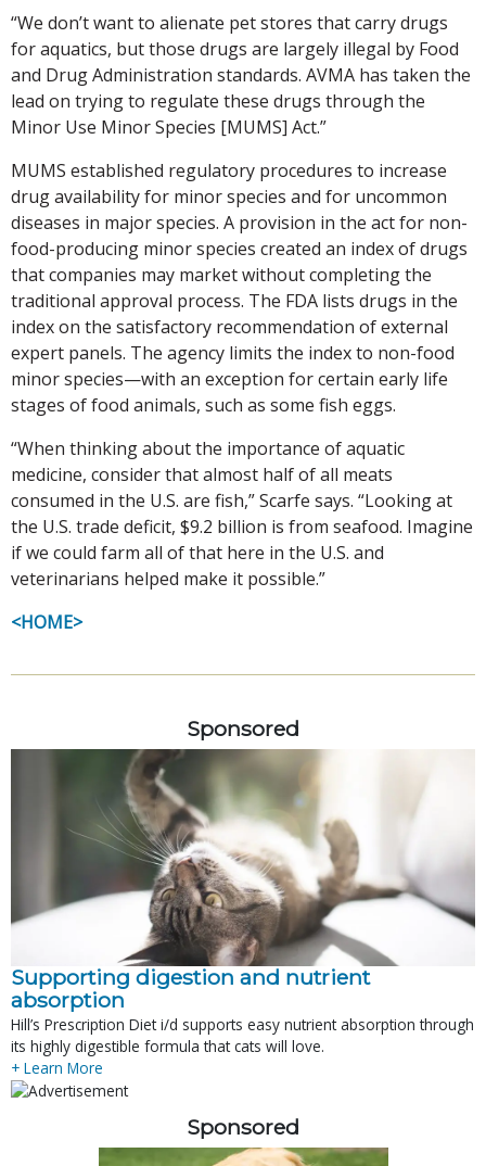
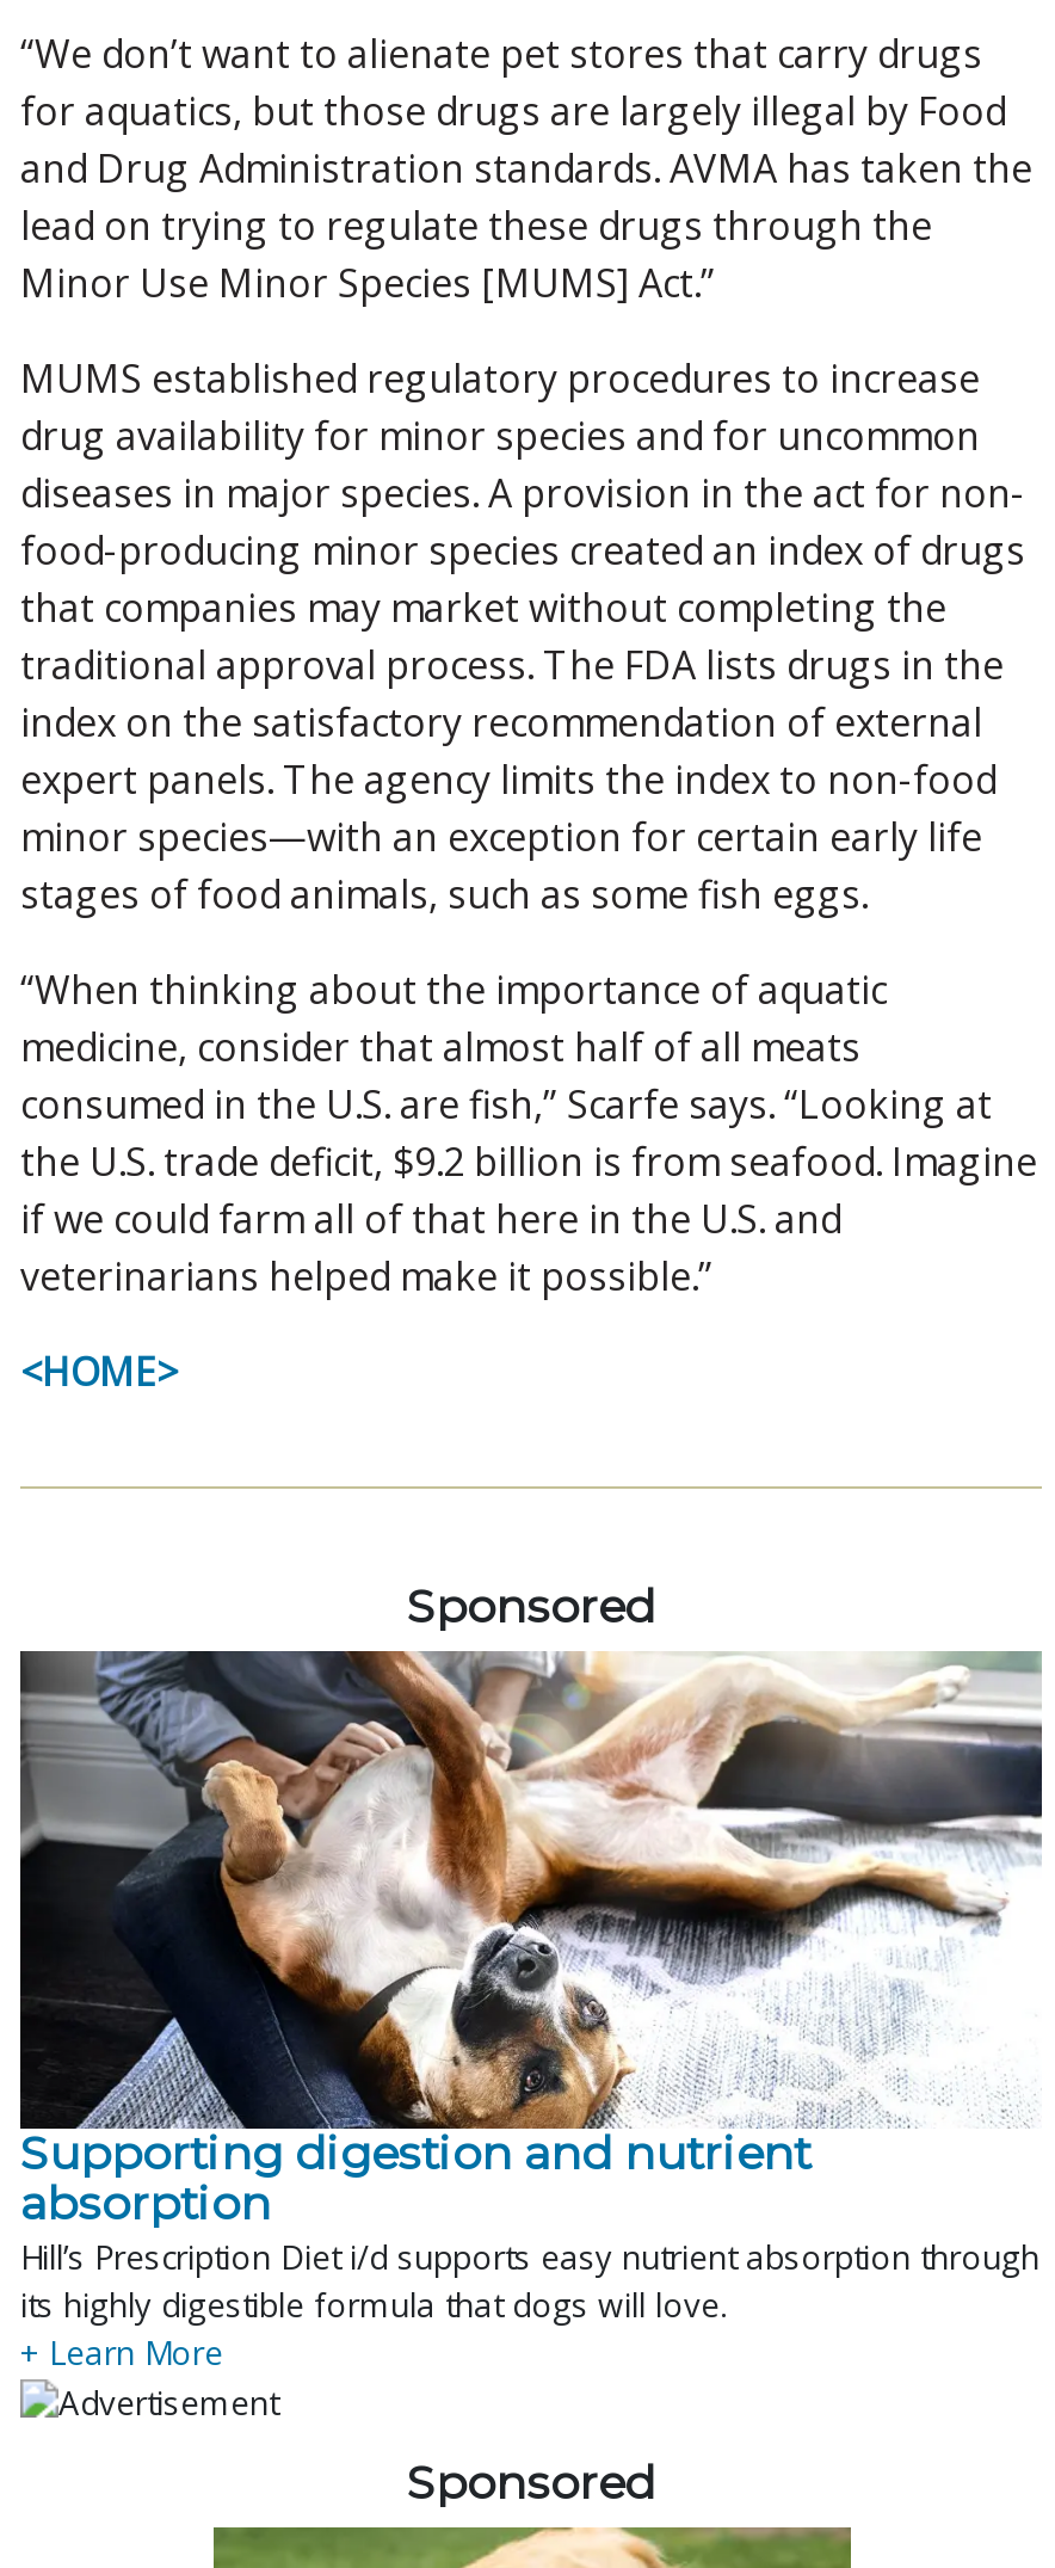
- [image]
+ [image]

- its highly digestible formula that cats will love.
+ its highly digestible formula that dogs will love.
